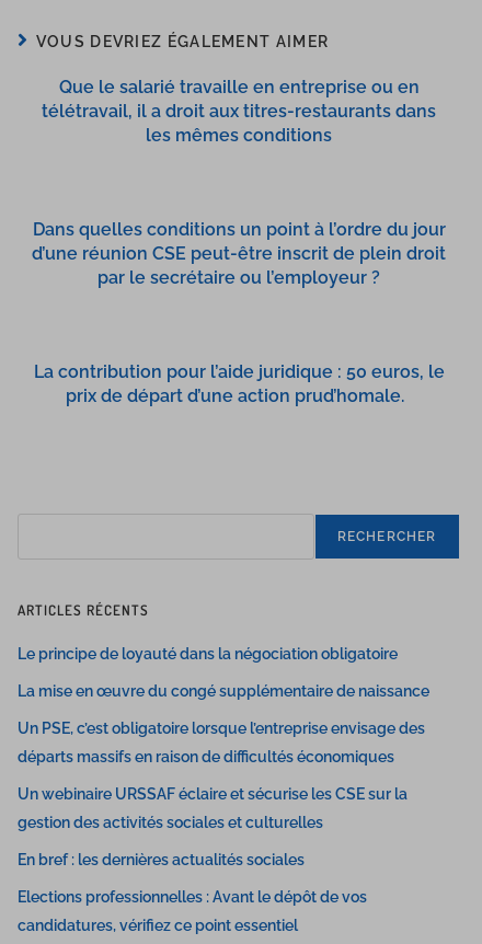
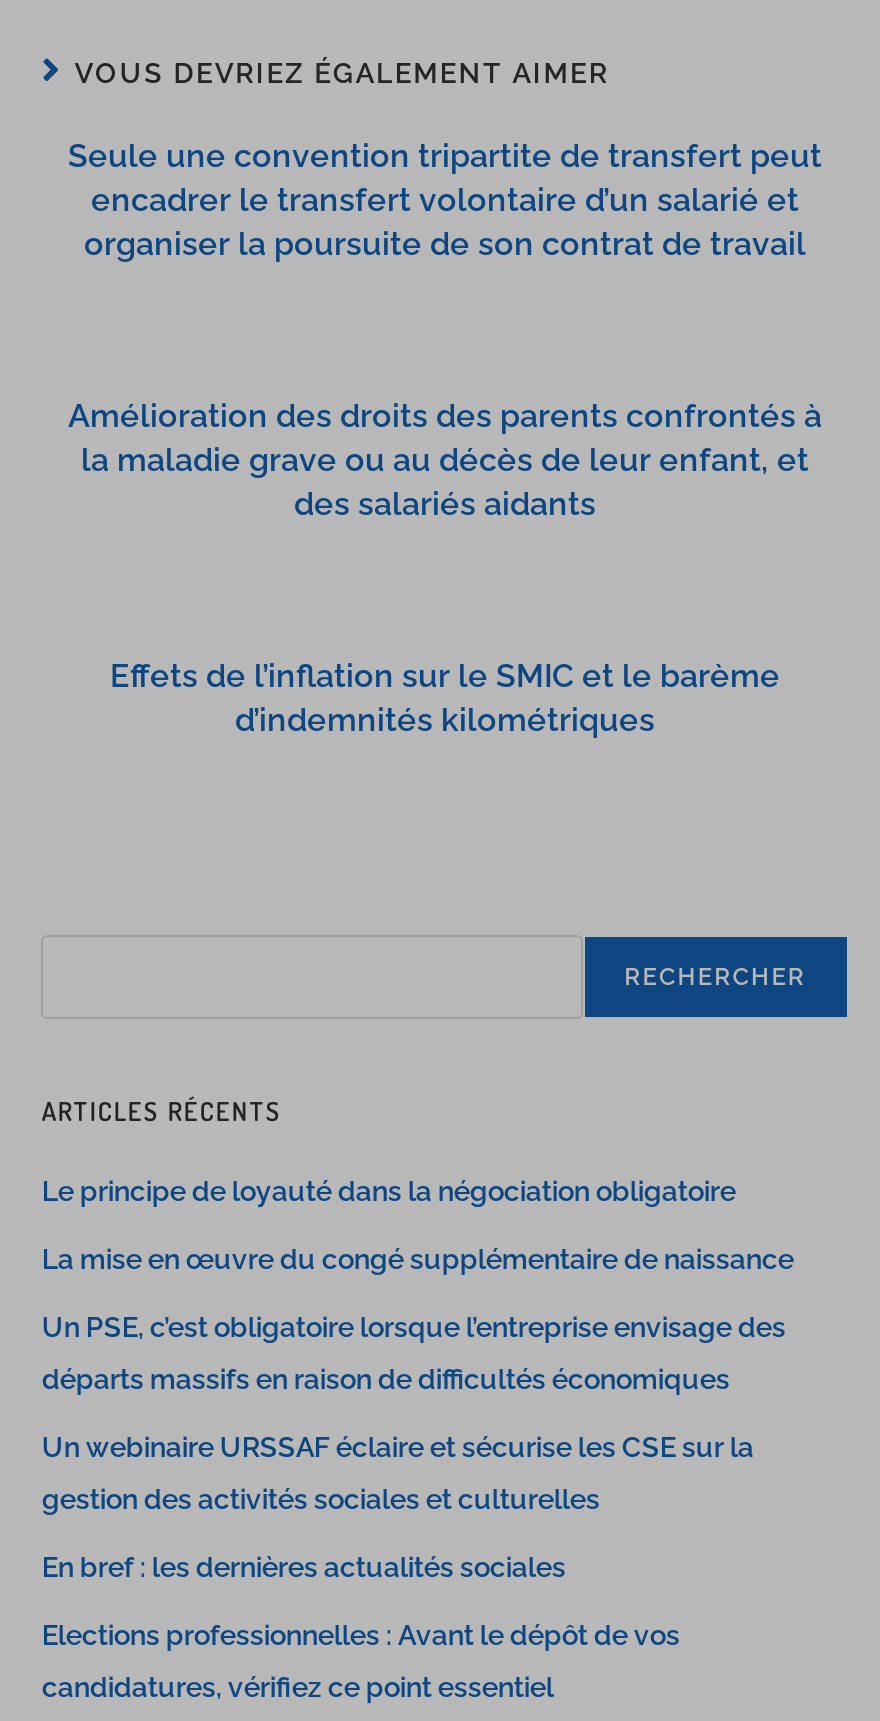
- Que le salarié travaille en entreprise ou en
- télétravail, il a droit aux titres-restaurants dans
- les mêmes conditions
+ Seule une convention tripartite de transfert peut
+ encadrer le transfert volontaire d’un salarié et
+ organiser la poursuite de son contrat de travail

- Dans quelles conditions un point à l’ordre du jour
- d’une réunion CSE peut-être inscrit de plein droit
- par le secrétaire ou l’employeur ?
+ Amélioration des droits des parents confrontés à
+ la maladie grave ou au décès de leur enfant, et
+ des salariés aidants

- La contribution pour l’aide juridique : 50 euros, le
- prix de départ d’une action prud’homale.
+ Effets de l’inflation sur le SMIC et le barème
+ d’indemnités kilométriques
